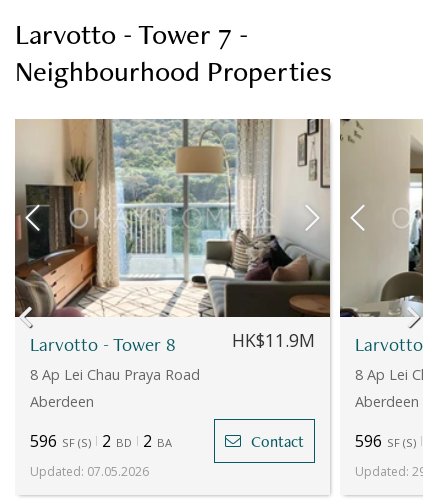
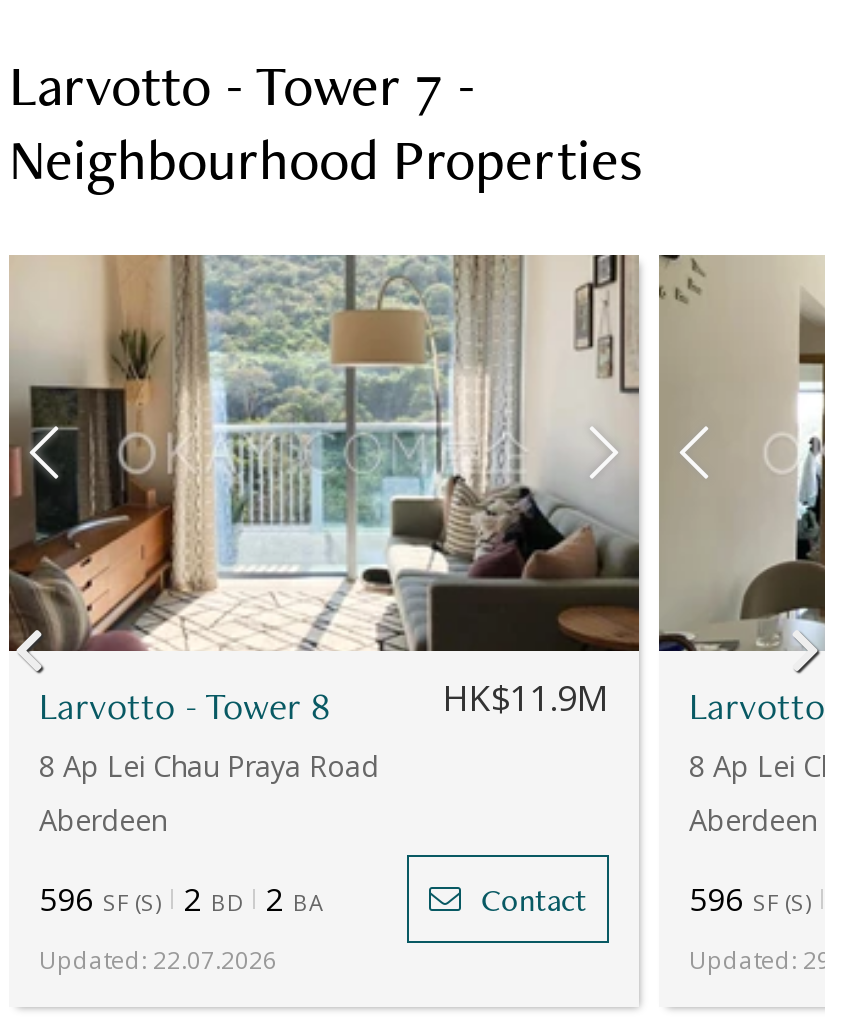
- Updated: 07.05.2026
+ Updated: 22.07.2026
